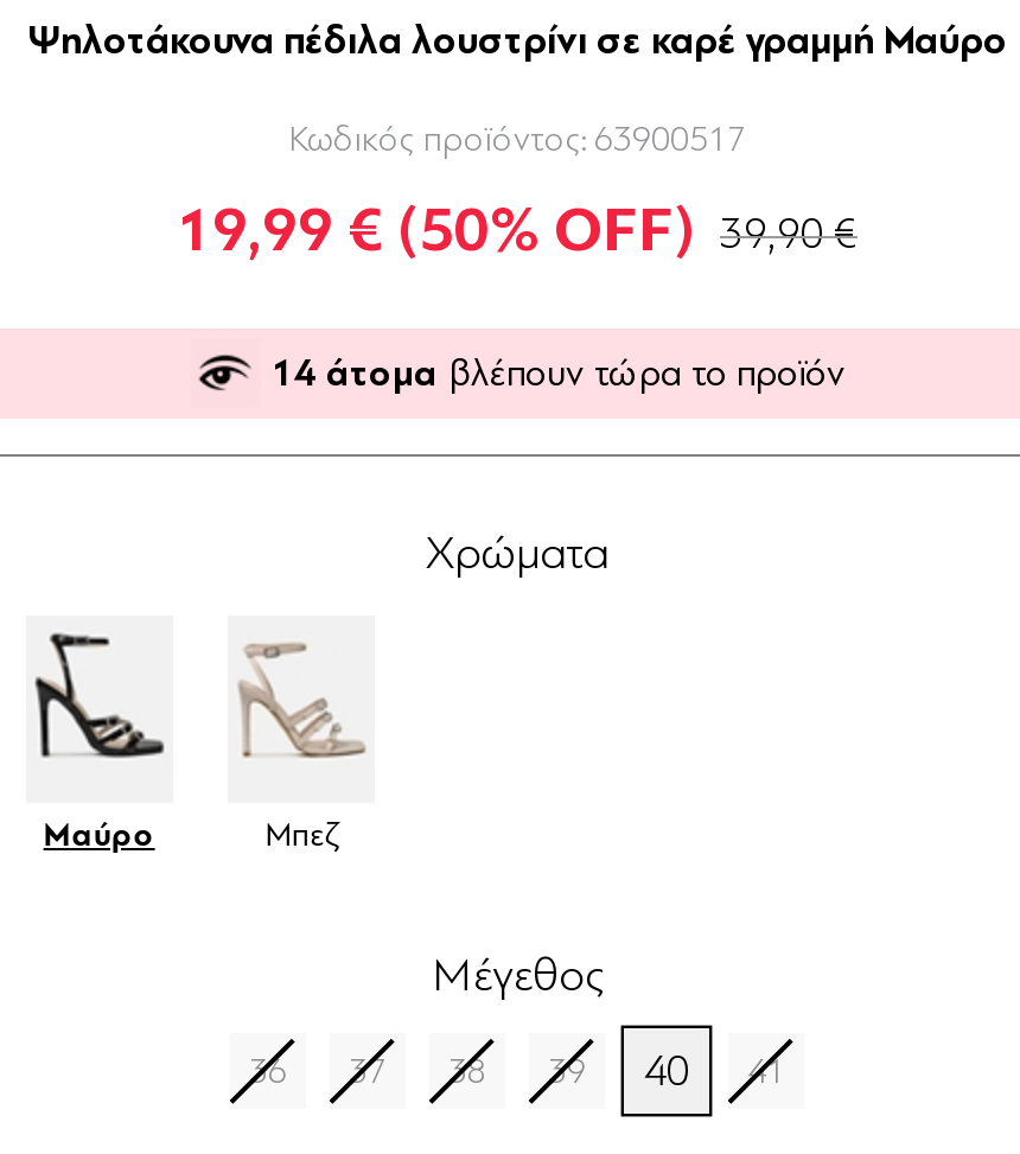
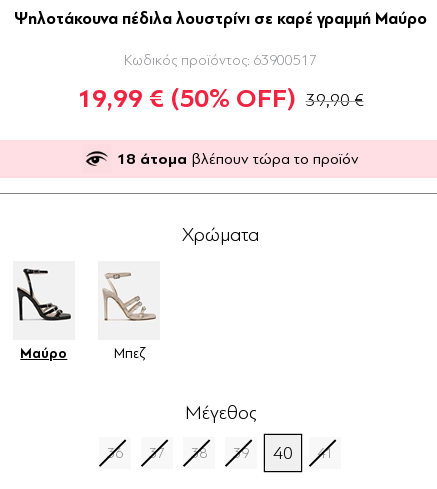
- 14 άτομα βλέπουν τώρα το προϊόν
+ 18 άτομα βλέπουν τώρα το προϊόν
